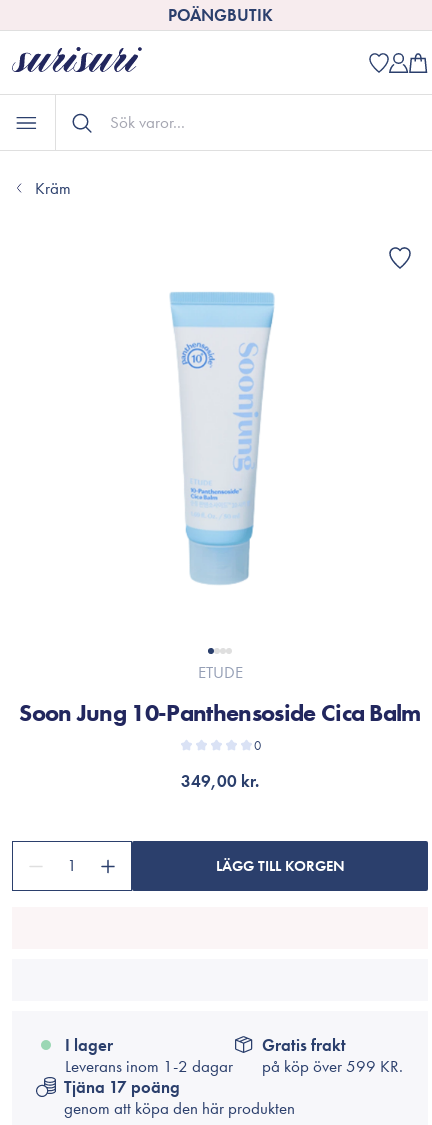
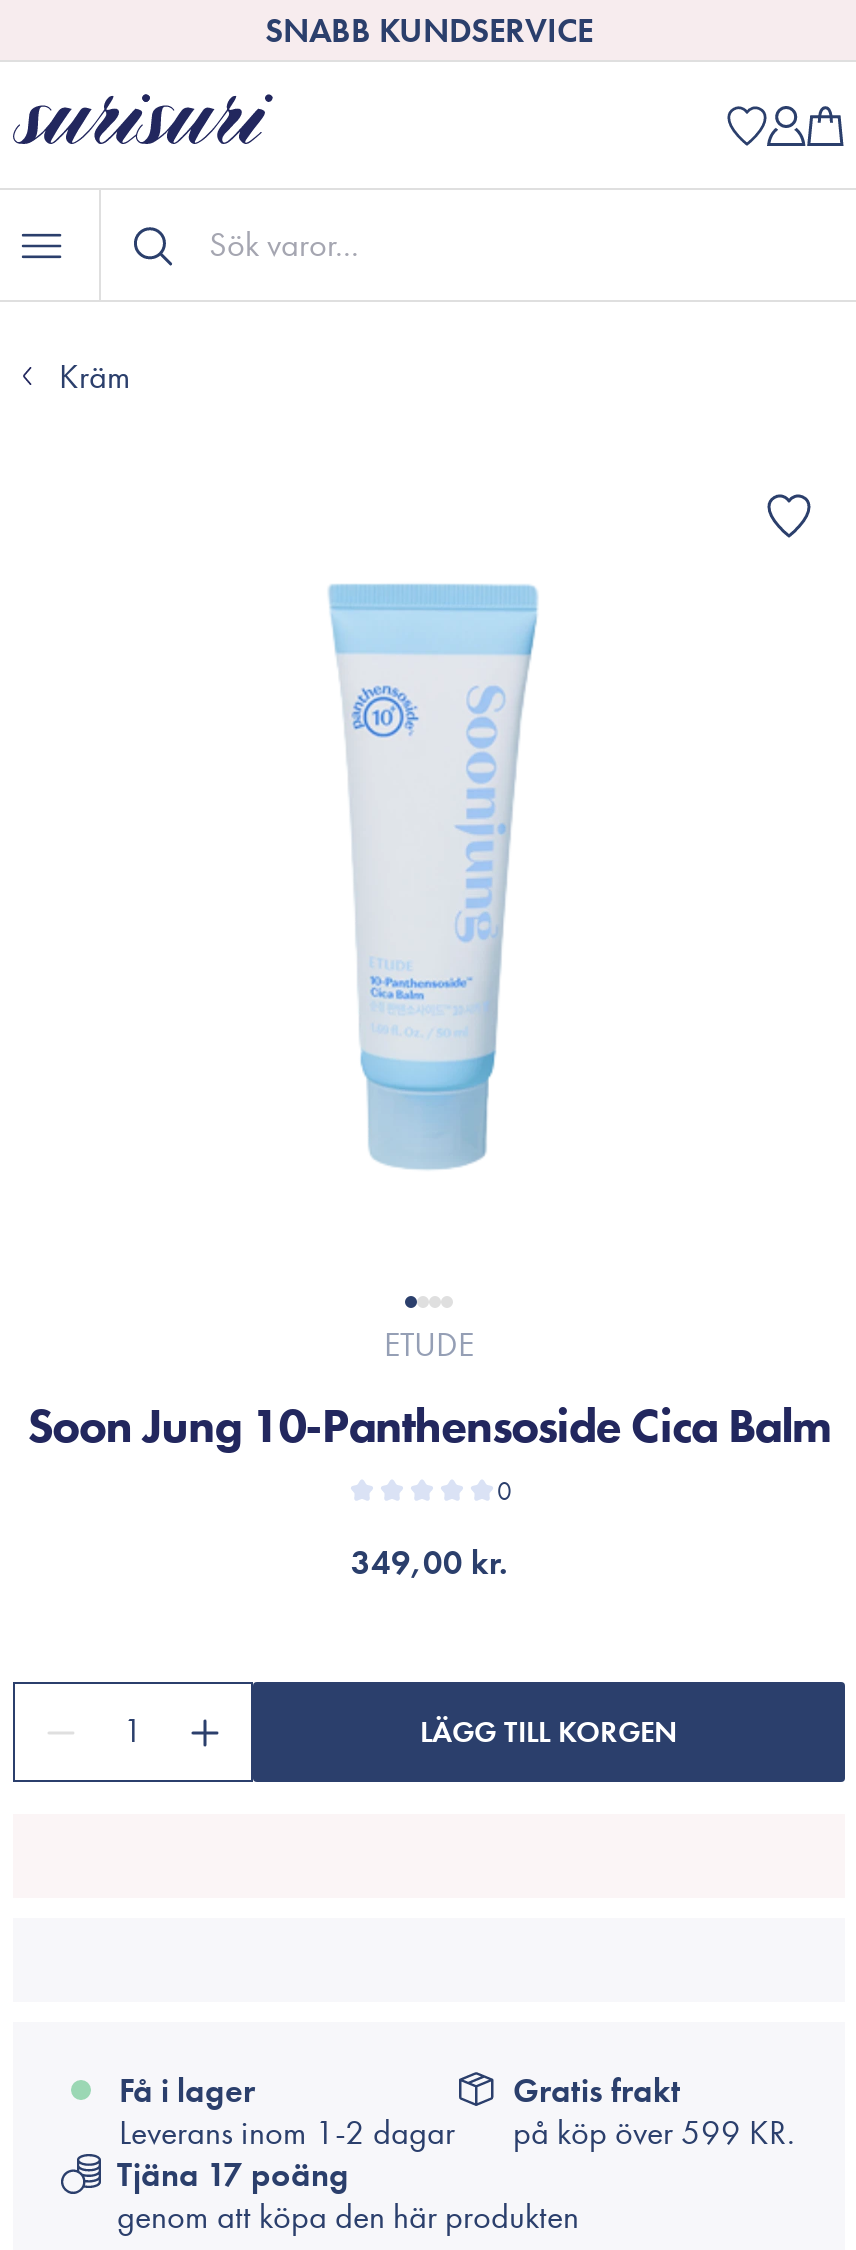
- POÄNGBUTIK
+ SNABB KUNDSERVICE

- I lager
+ Få i lager
